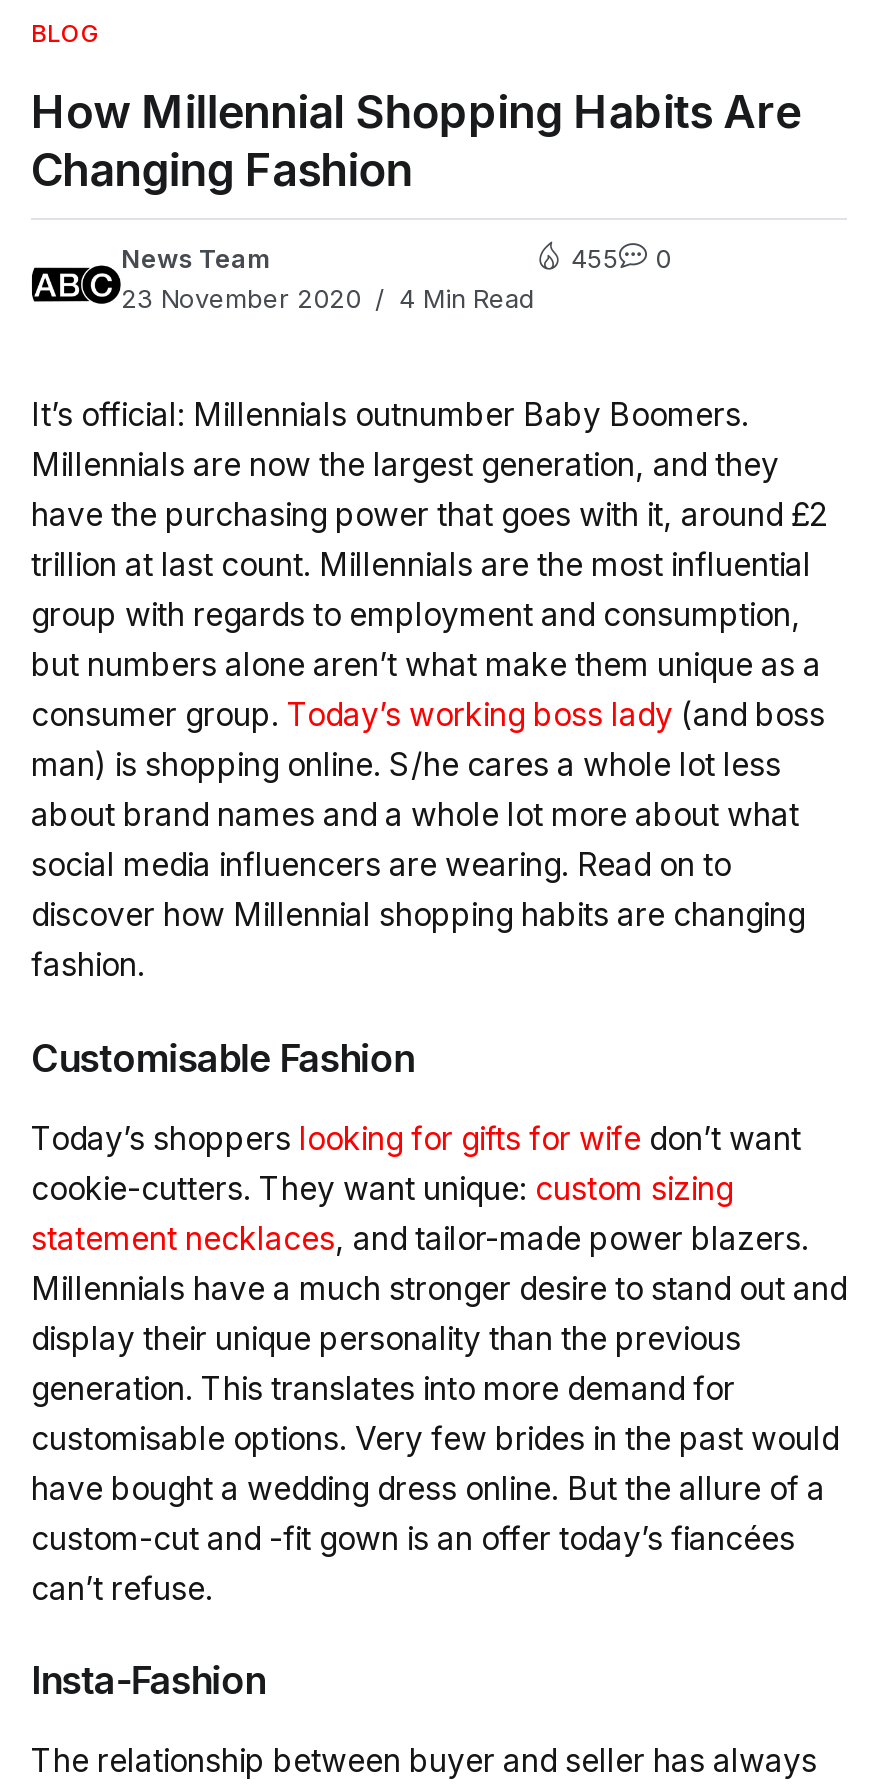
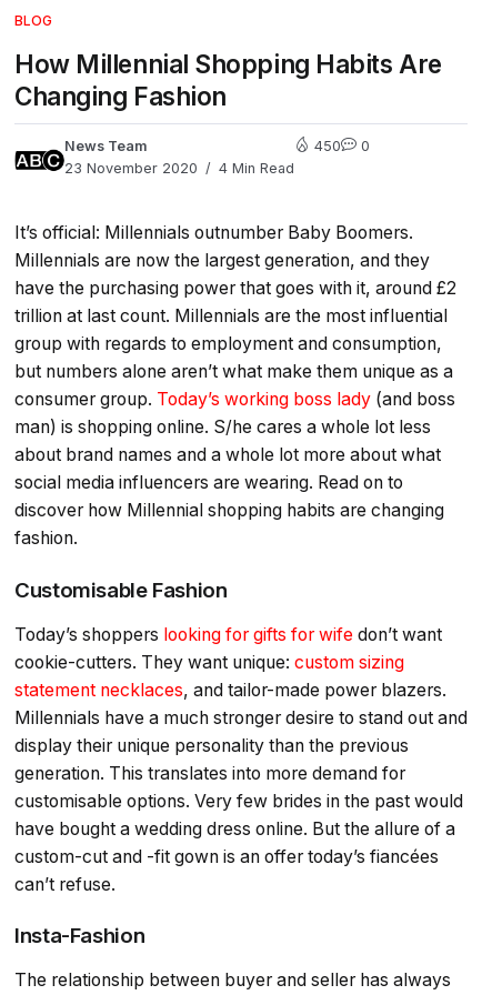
- 455 0
+ 450 0
